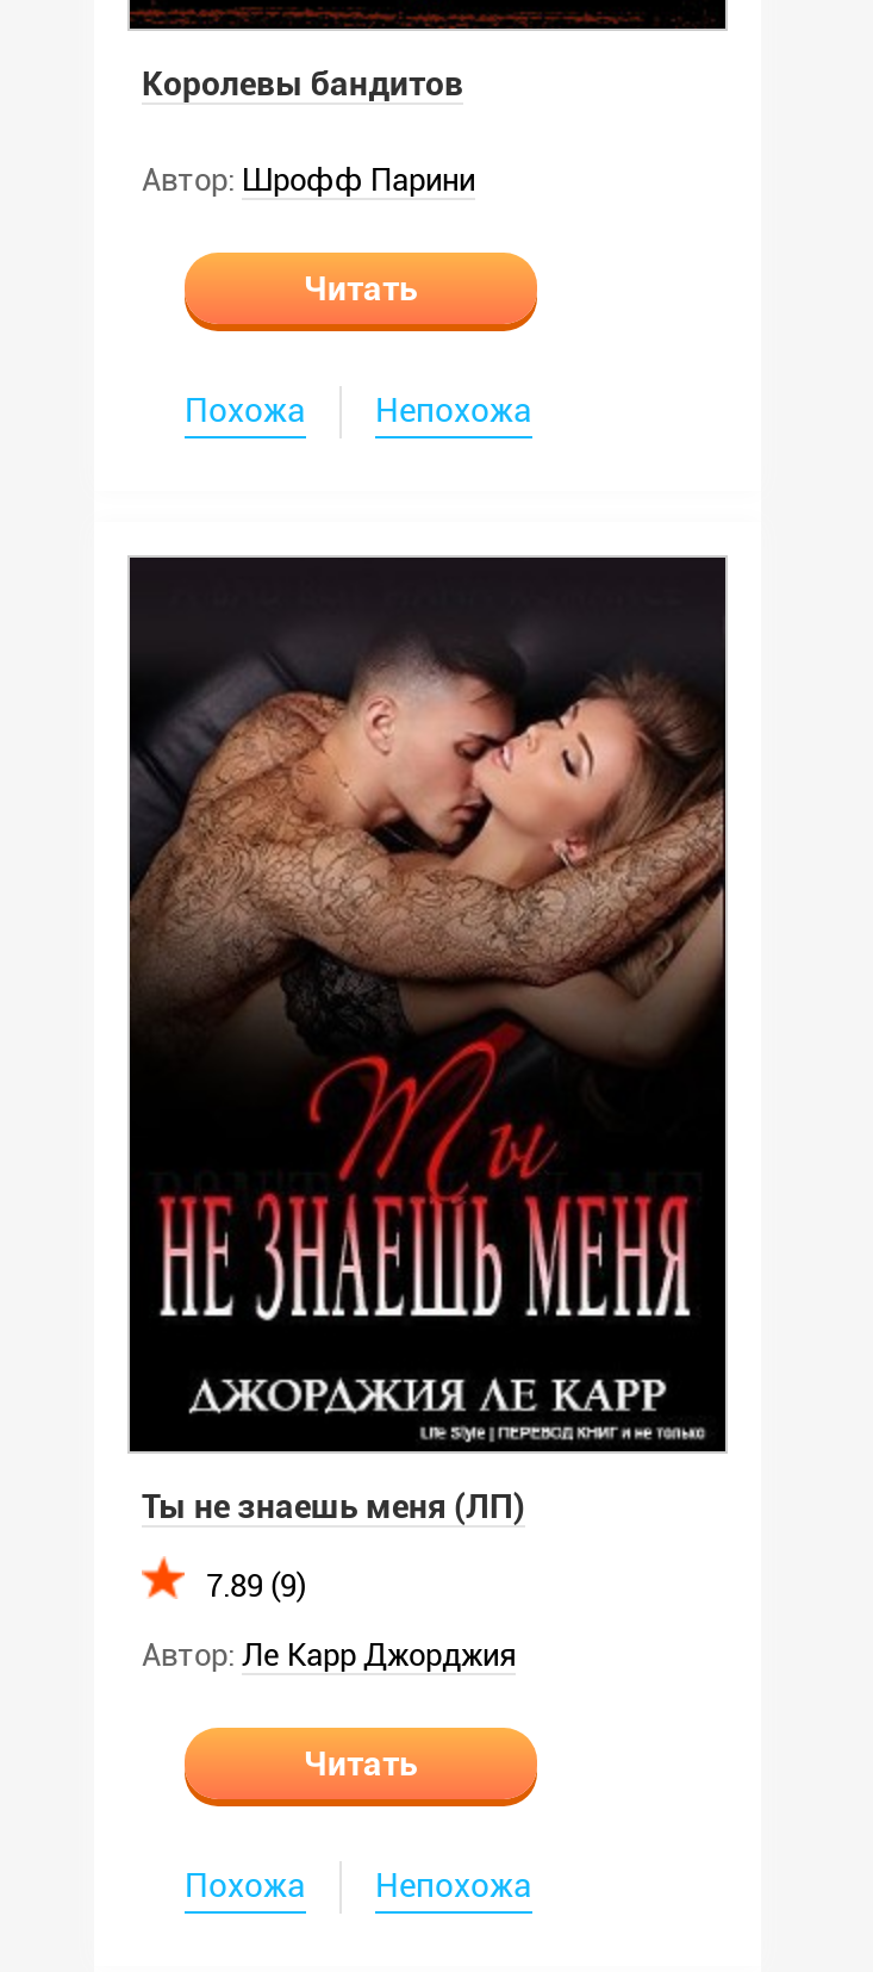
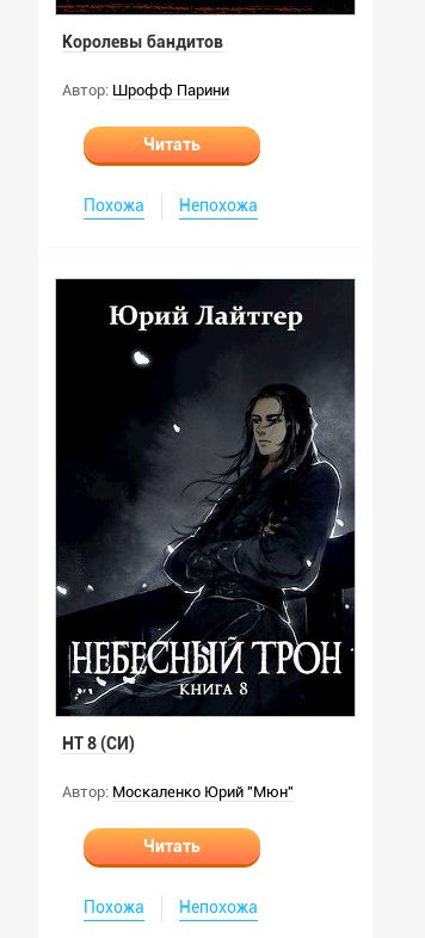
- [image]
- Ты не знаешь меня (ЛП)
- 7.89 (9)
- Автор: Ле Карр Джорджия
+ [image]
+ НТ 8 (СИ)
+ Автор: Москаленко Юрий "Мюн"
